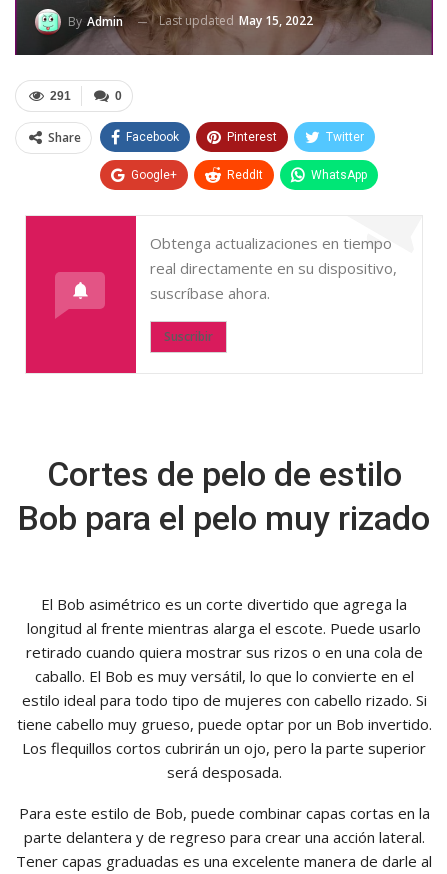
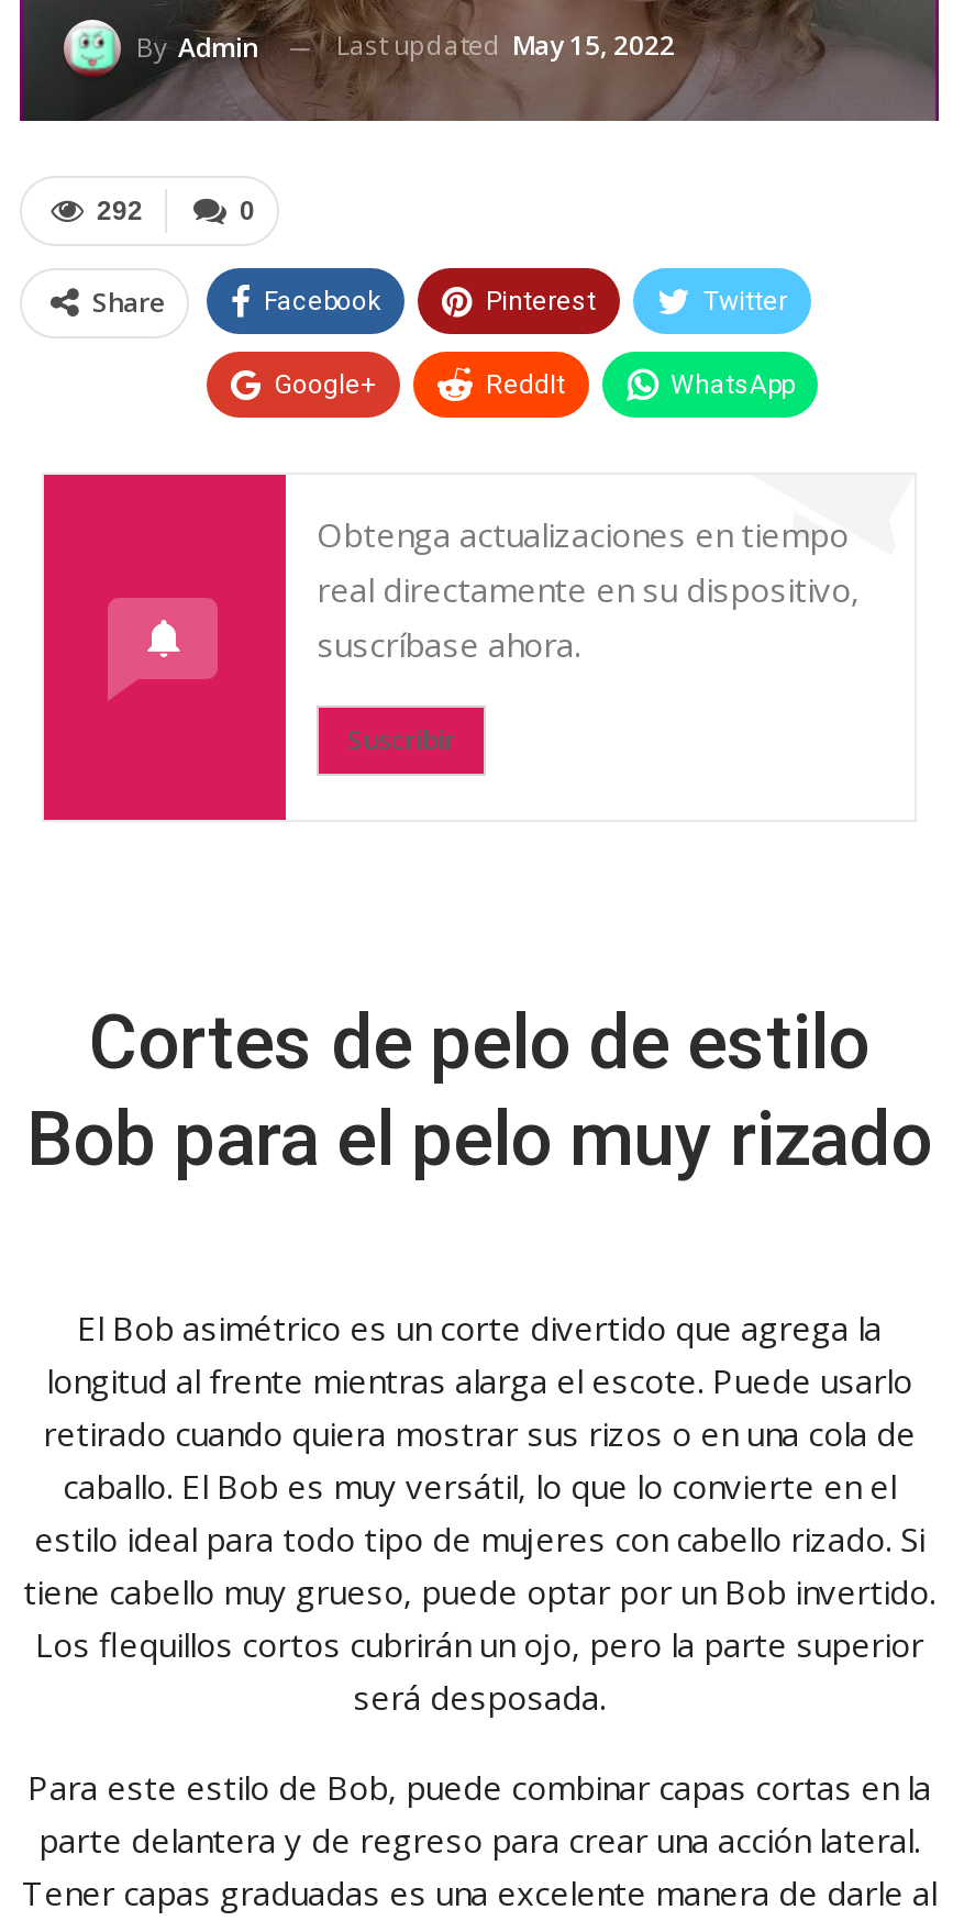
- 291
+ 292
